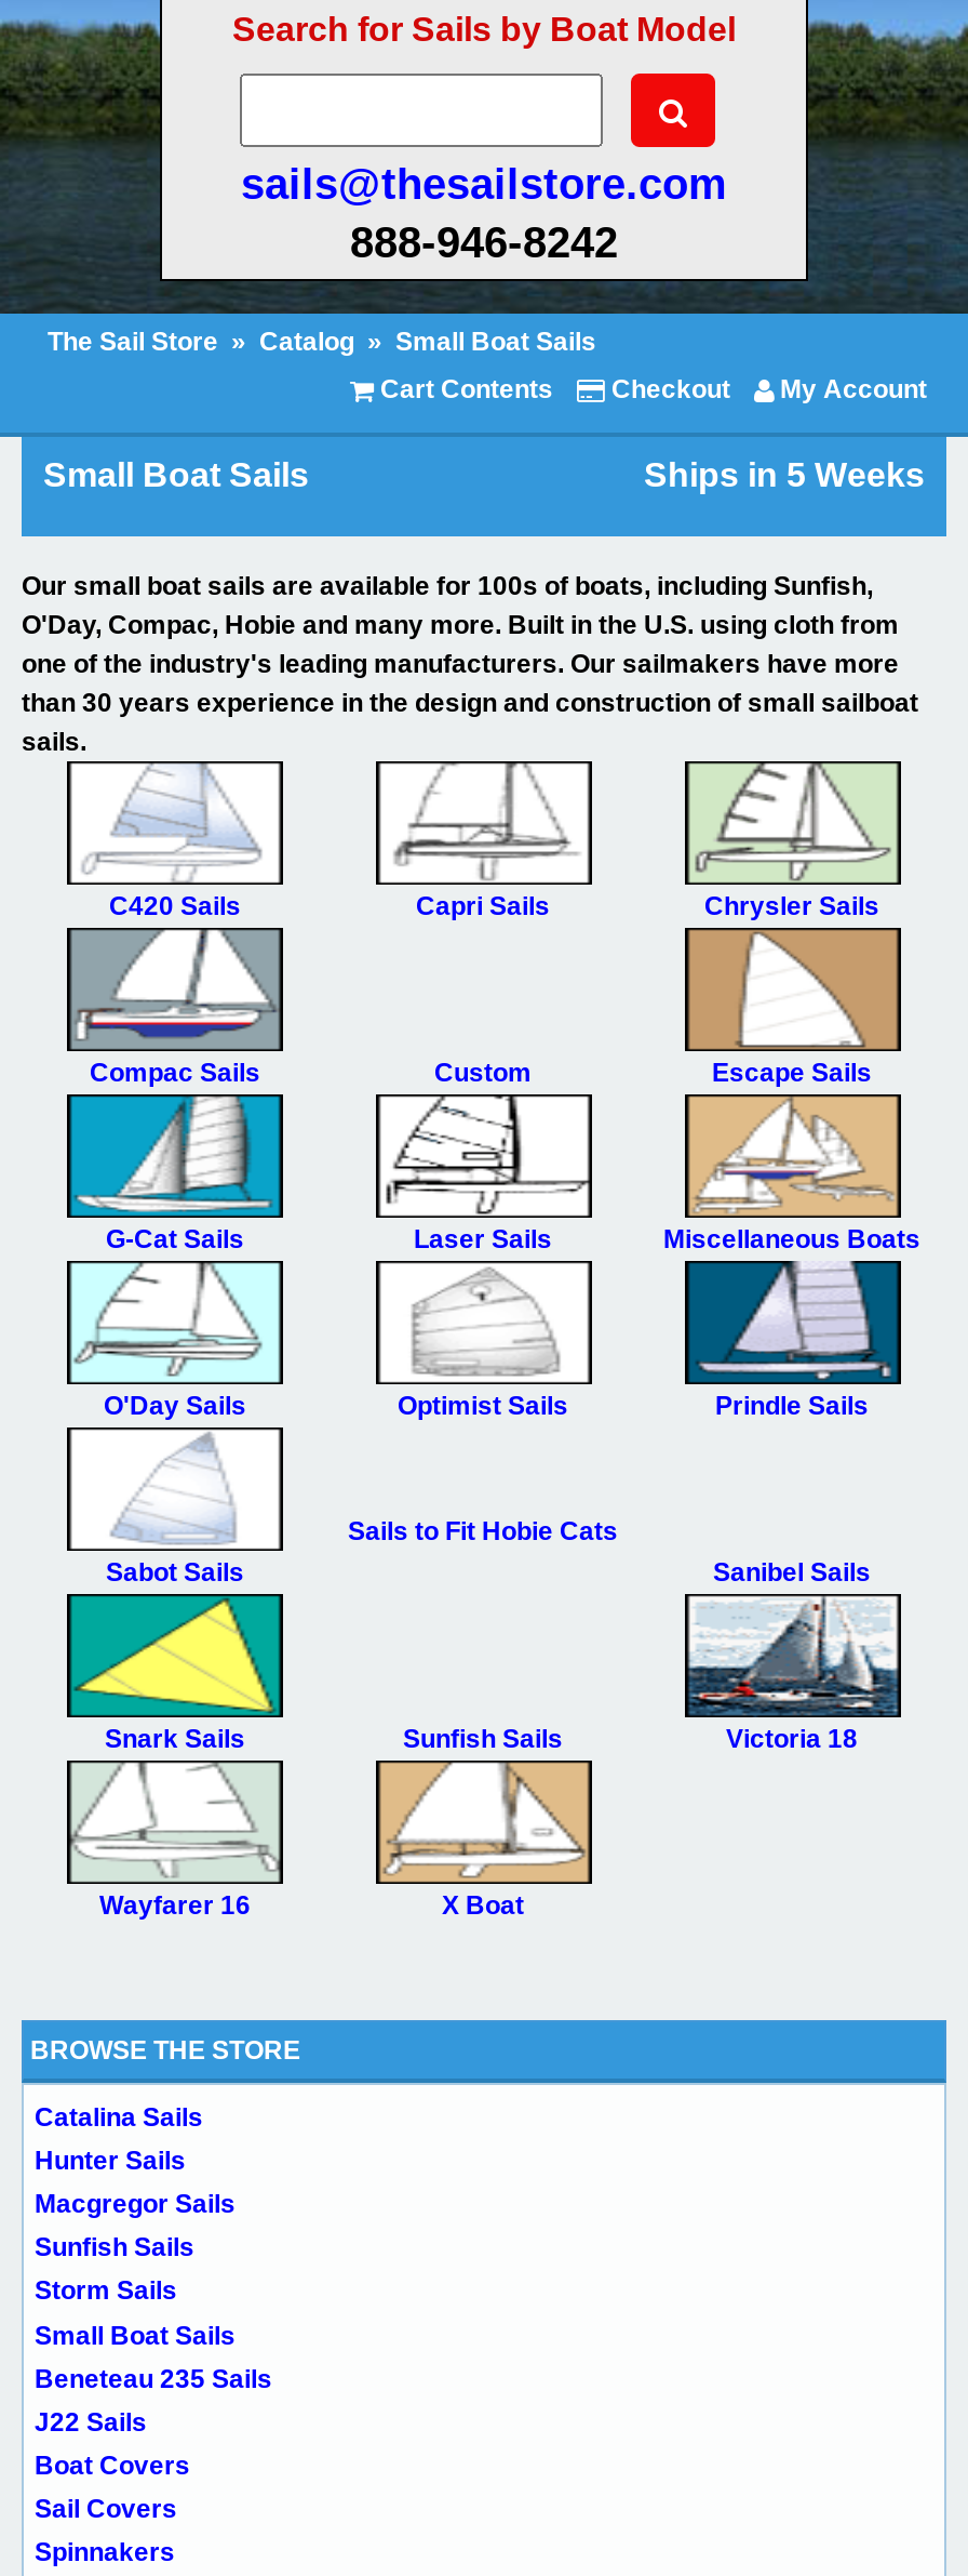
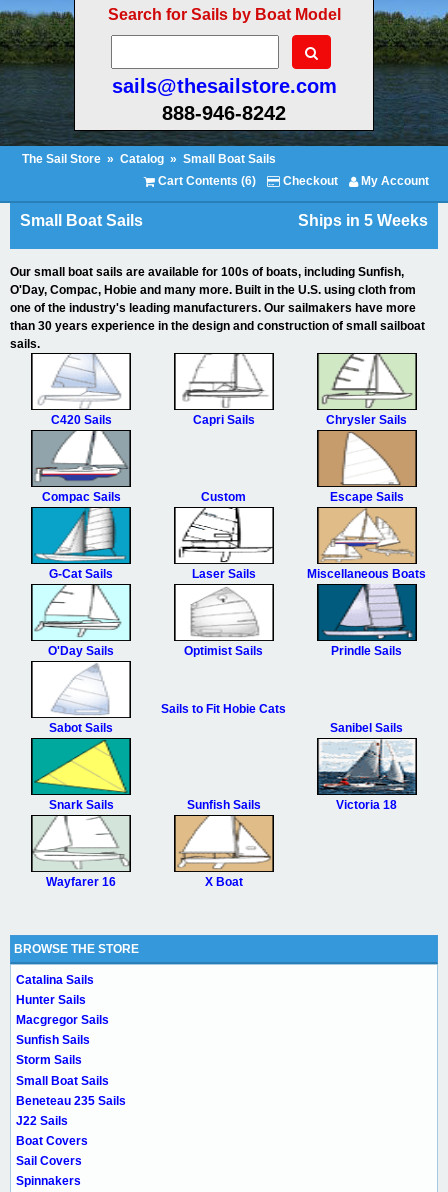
- Cart Contents
+ Cart Contents (6)
